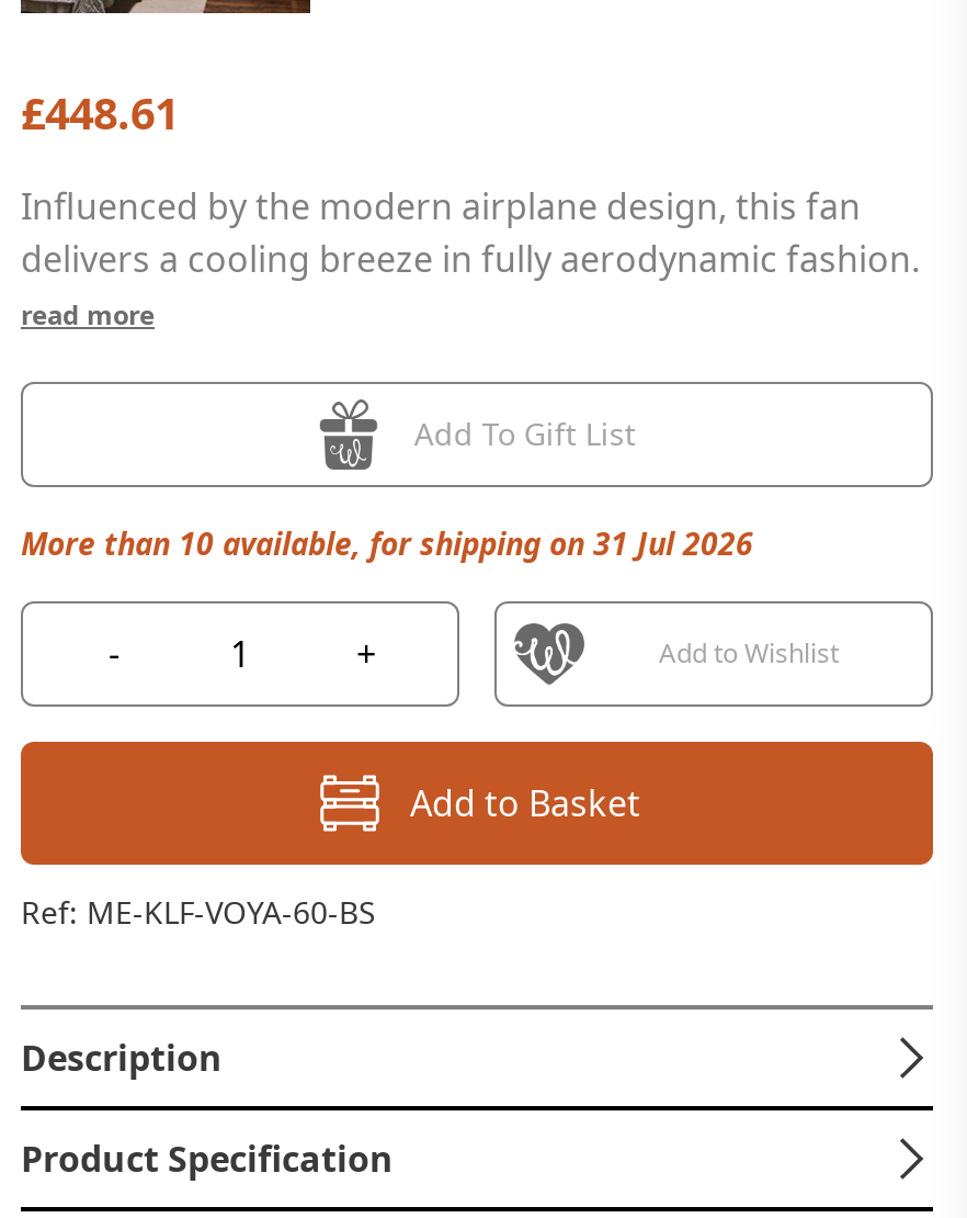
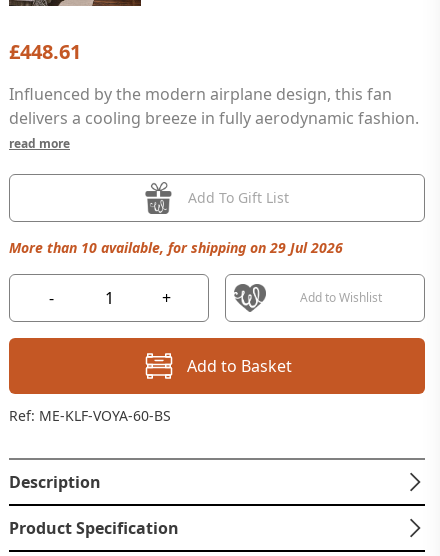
- More than 10 available, for shipping on 31 Jul 2026
+ More than 10 available, for shipping on 29 Jul 2026
